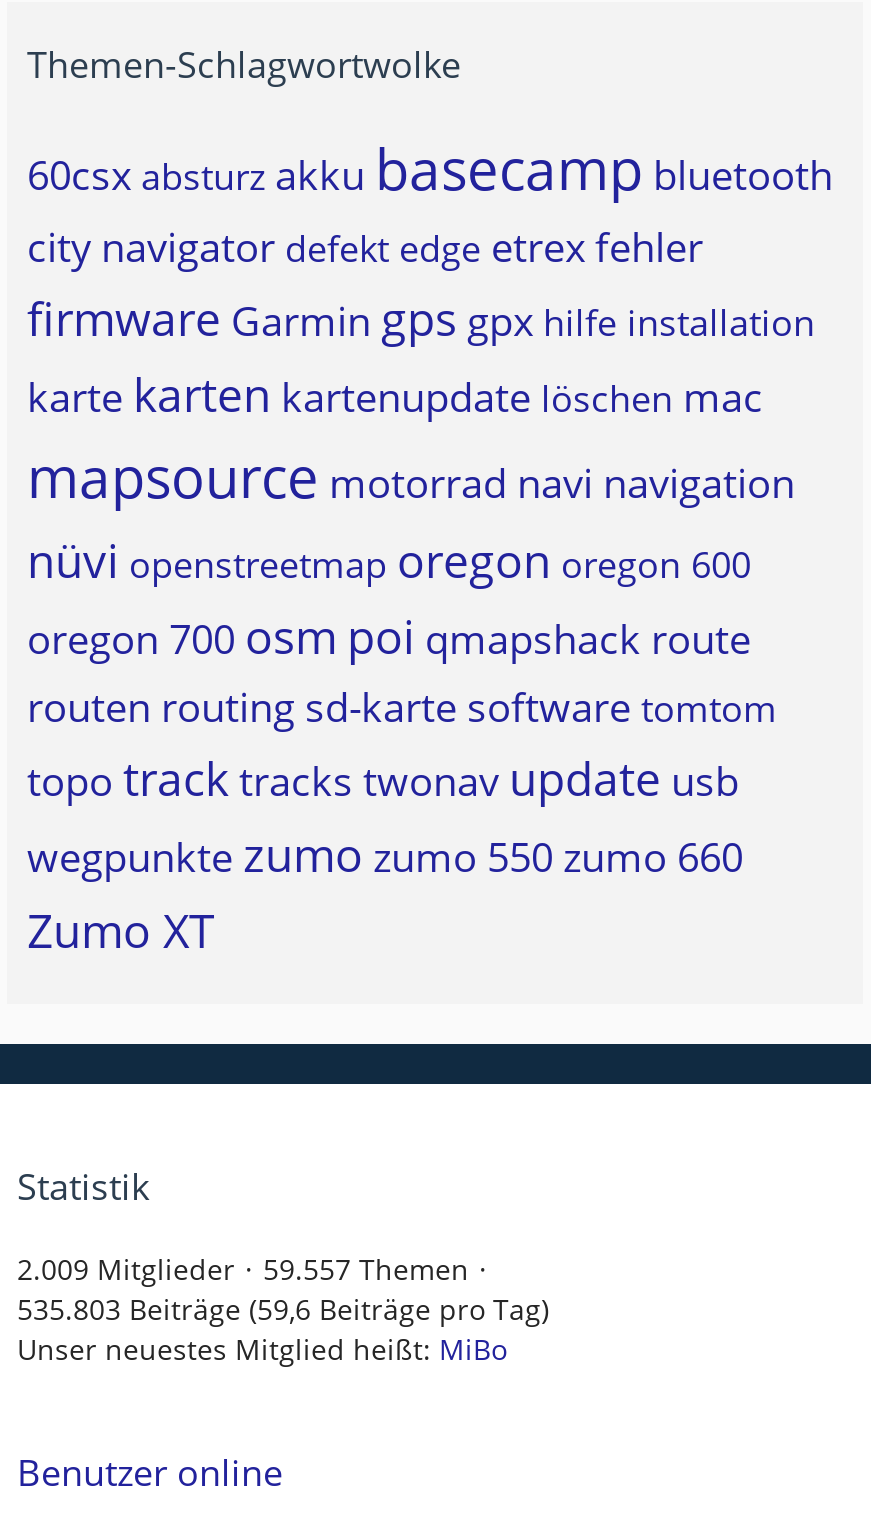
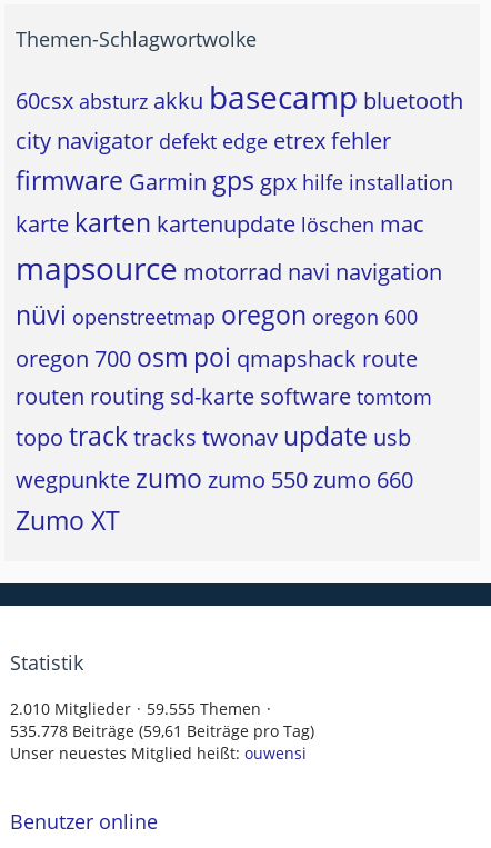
- 2.009 Mitglieder
+ 2.010 Mitglieder

- 59.557 Themen
+ 59.555 Themen

- 535.803 Beiträge (59,6 Beiträge pro Tag)
+ 535.778 Beiträge (59,61 Beiträge pro Tag)

- Unser neuestes Mitglied heißt: MiBo
+ Unser neuestes Mitglied heißt: ouwensi
